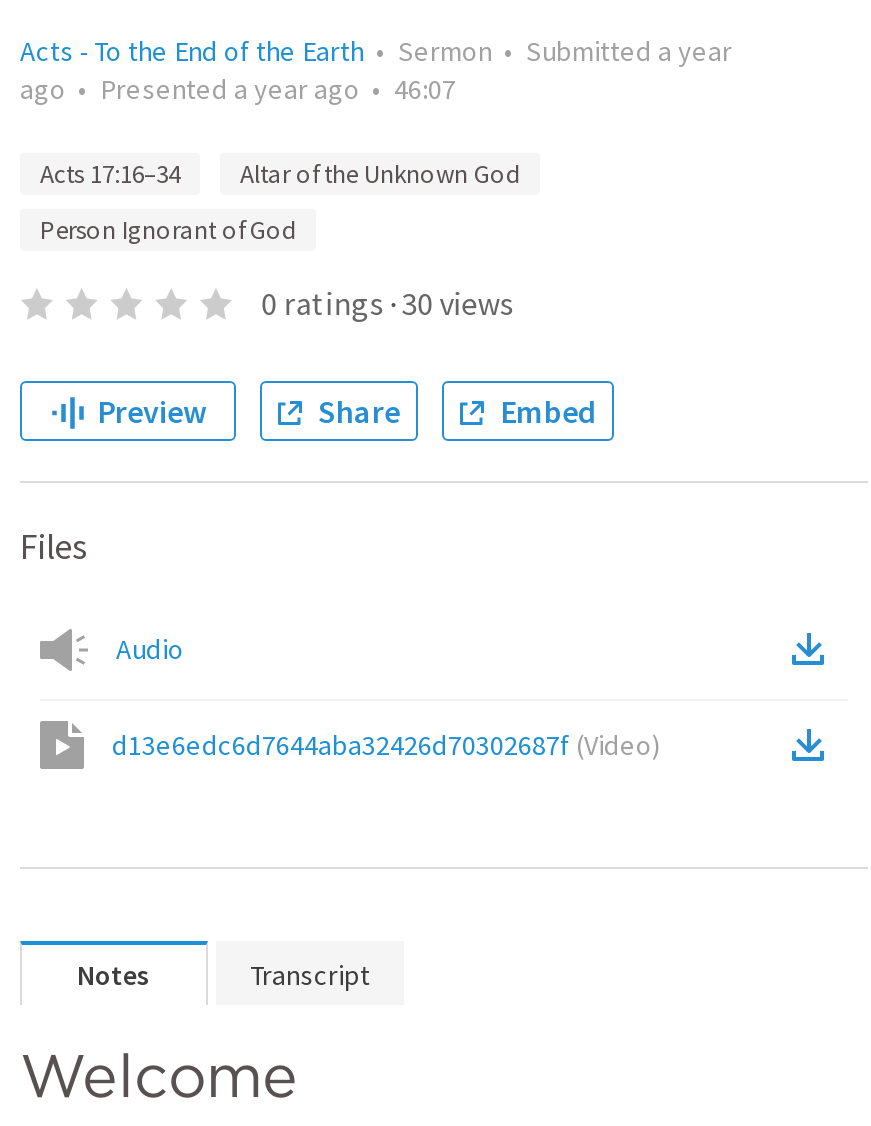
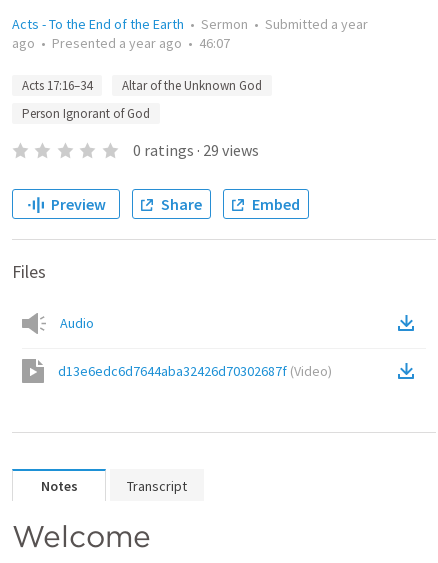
- 0 ratings · 30 views
+ 0 ratings · 29 views
